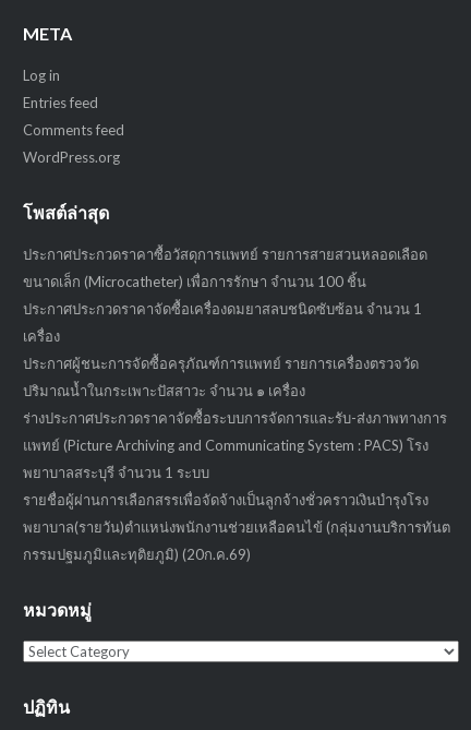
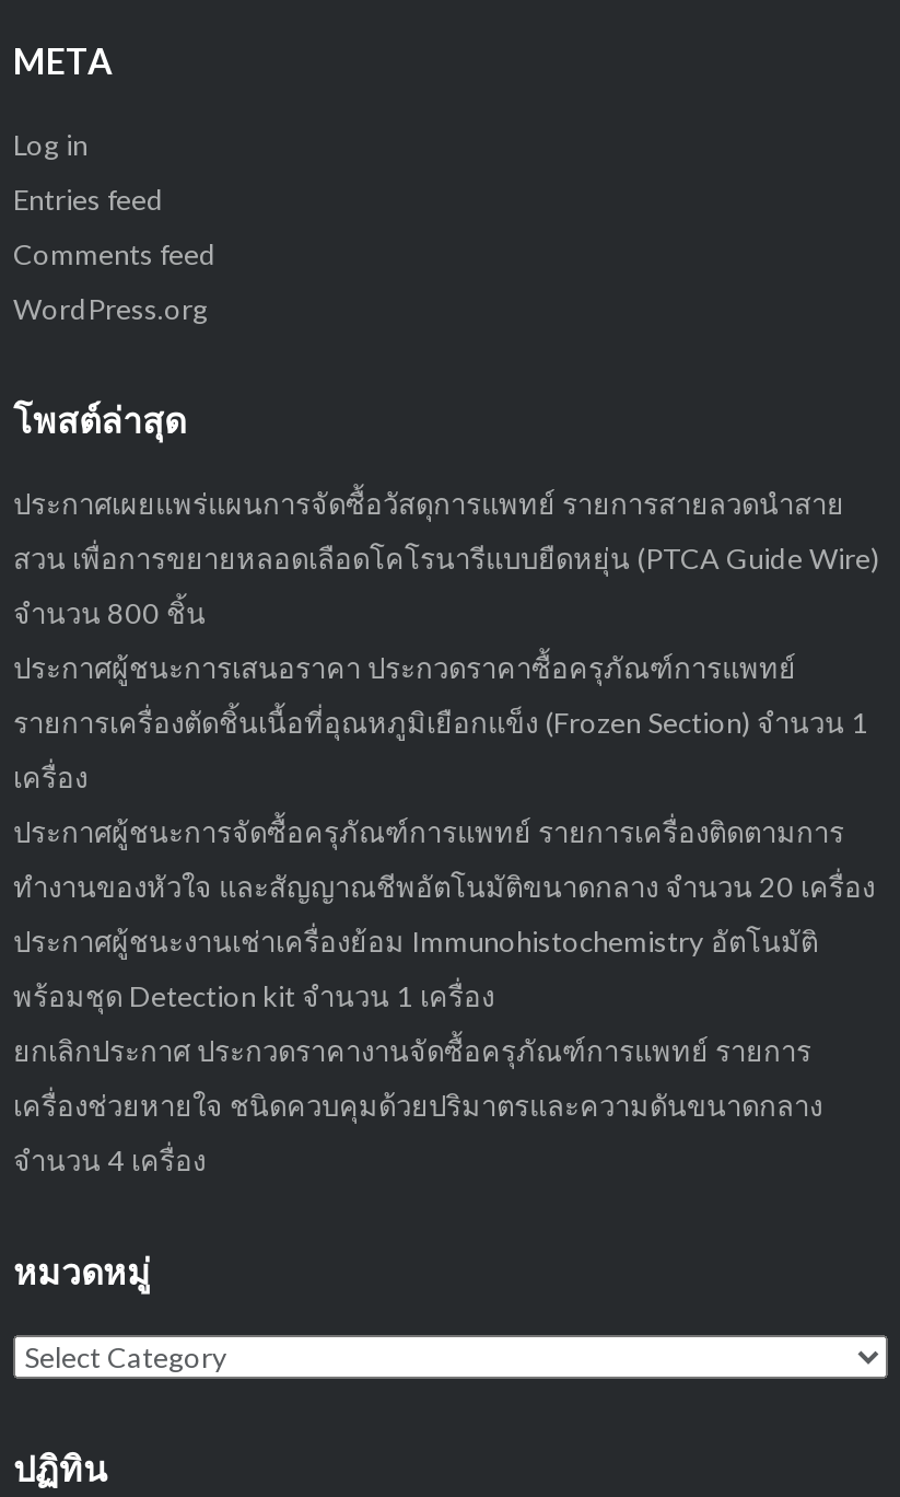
- ประกาศประกวดราคาซื้อวัสดุการแพทย์ รายการสายสวนหลอดเลือด
- ขนาดเล็ก (Microcatheter) เพื่อการรักษา จำนวน 100 ชิ้น
- ประกาศประกวดราคาจัดซื้อเครื่องดมยาสลบชนิดซับซ้อน จำนวน 1
+ ประกาศเผยแพร่แผนการจัดซื้อวัสดุการแพทย์ รายการสายลวดนำสาย
+ สวน เพื่อการขยายหลอดเลือดโคโรนารีแบบยืดหยุ่น (PTCA Guide Wire)
+ จำนวน 800 ชิ้น
+ ประกาศผู้ชนะการเสนอราคา ประกวดราคาซื้อครุภัณฑ์การแพทย์
+ รายการเครื่องตัดชิ้นเนื้อที่อุณหภูมิเยือกแข็ง (Frozen Section) จำนวน 1

moved down: เครื่อง

- ประกาศผู้ชนะการจัดซื้อครุภัณฑ์การแพทย์ รายการเครื่องตรวจวัด
- ปริมาณน้ำในกระเพาะปัสสาวะ จำนวน ๑ เครื่อง
- ร่างประกาศประกวดราคาจัดซื้อระบบการจัดการและรับ-ส่งภาพทางการ
- แพทย์ (Picture Archiving and Communicating System : PACS) โรง
- พยาบาลสระบุรี จำนวน 1 ระบบ
- รายชื่อผู้ผ่านการเลือกสรรเพื่อจัดจ้างเป็นลูกจ้างชั่วคราวเงินบำรุงโรง
- พยาบาล(รายวัน)ตำแหน่งพนักงานช่วยเหลือคนไข้ (กลุ่มงานบริการทันต
- กรรมปฐมภูมิและทุติยภูมิ) (20ก.ค.69)
+ ประกาศผู้ชนะการจัดซื้อครุภัณฑ์การแพทย์ รายการเครื่องติดตามการ
+ ทำงานของหัวใจ และสัญญาณชีพอัตโนมัติขนาดกลาง จำนวน 20 เครื่อง
+ ประกาศผู้ชนะงานเช่าเครื่องย้อม Immunohistochemistry อัตโนมัติ
+ พร้อมชุด Detection kit จำนวน 1 เครื่อง
+ ยกเลิกประกาศ ประกวดราคางานจัดซื้อครุภัณฑ์การแพทย์ รายการ
+ เครื่องช่วยหายใจ ชนิดควบคุมด้วยปริมาตรและความดันขนาดกลาง
+ จำนวน 4 เครื่อง
